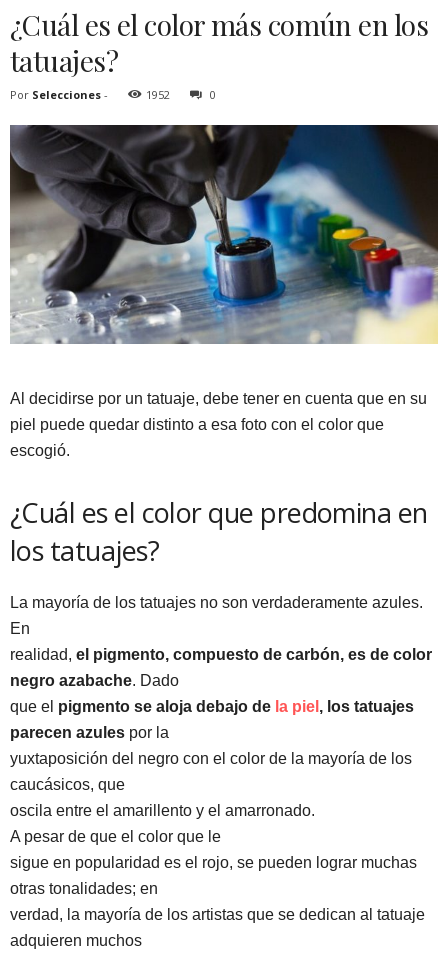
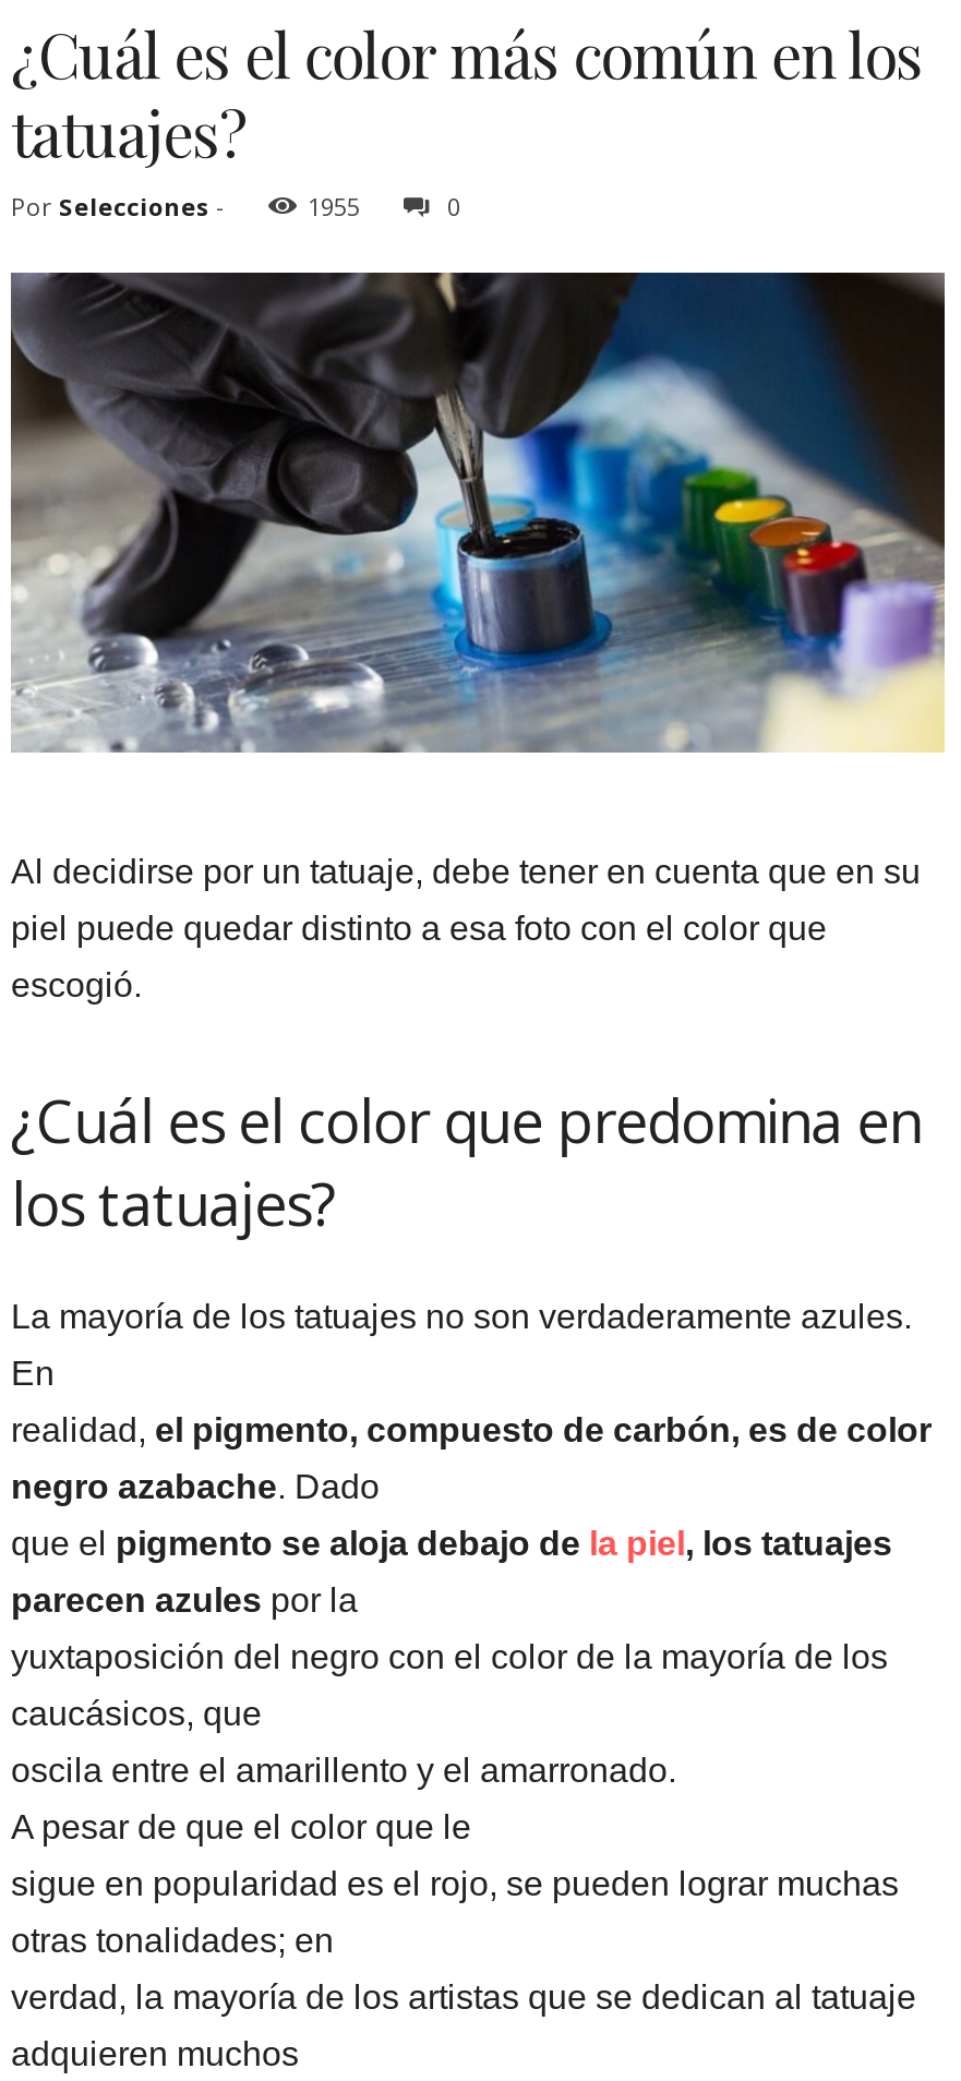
- 1952
+ 1955
